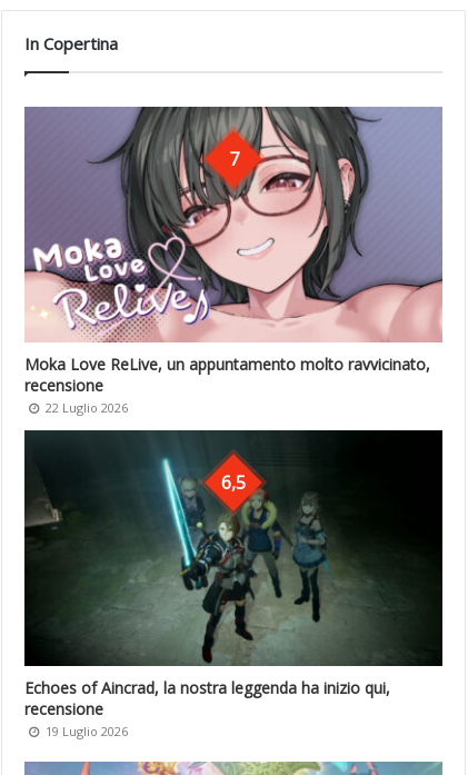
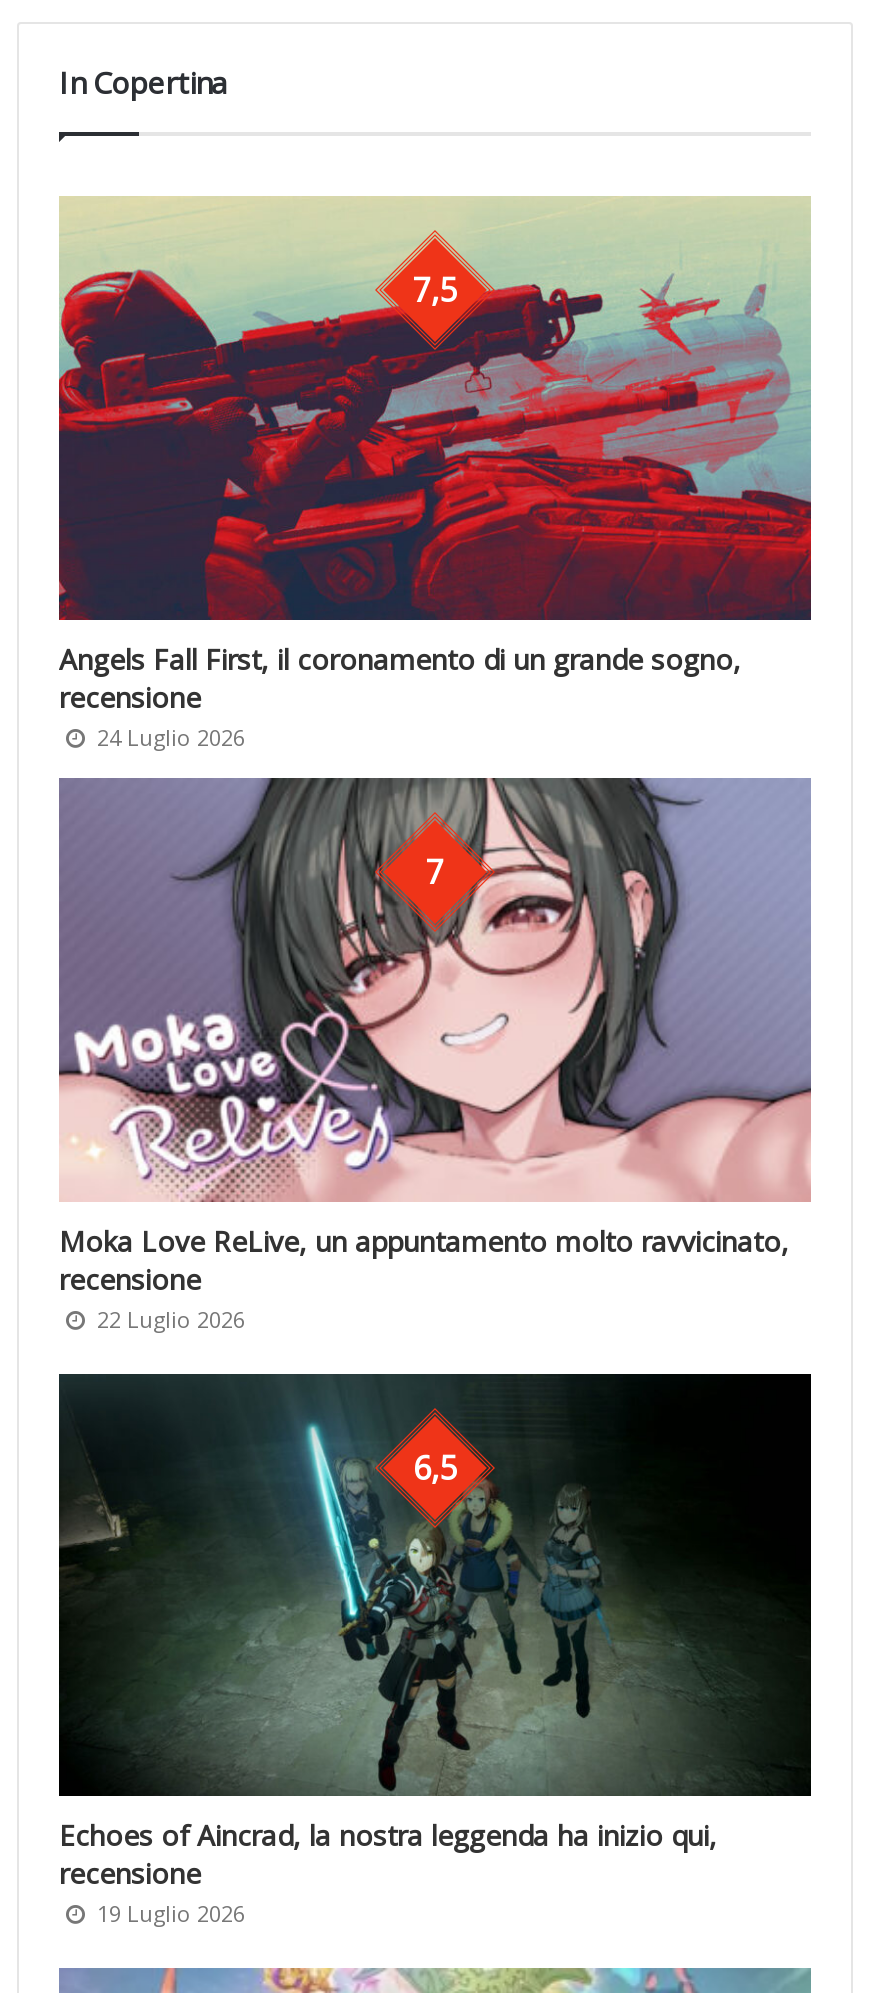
+ [image]
+ 7,5

+ Angels Fall First, il coronamento di un grande sogno,
+ recensione
+ 24 Luglio 2026
